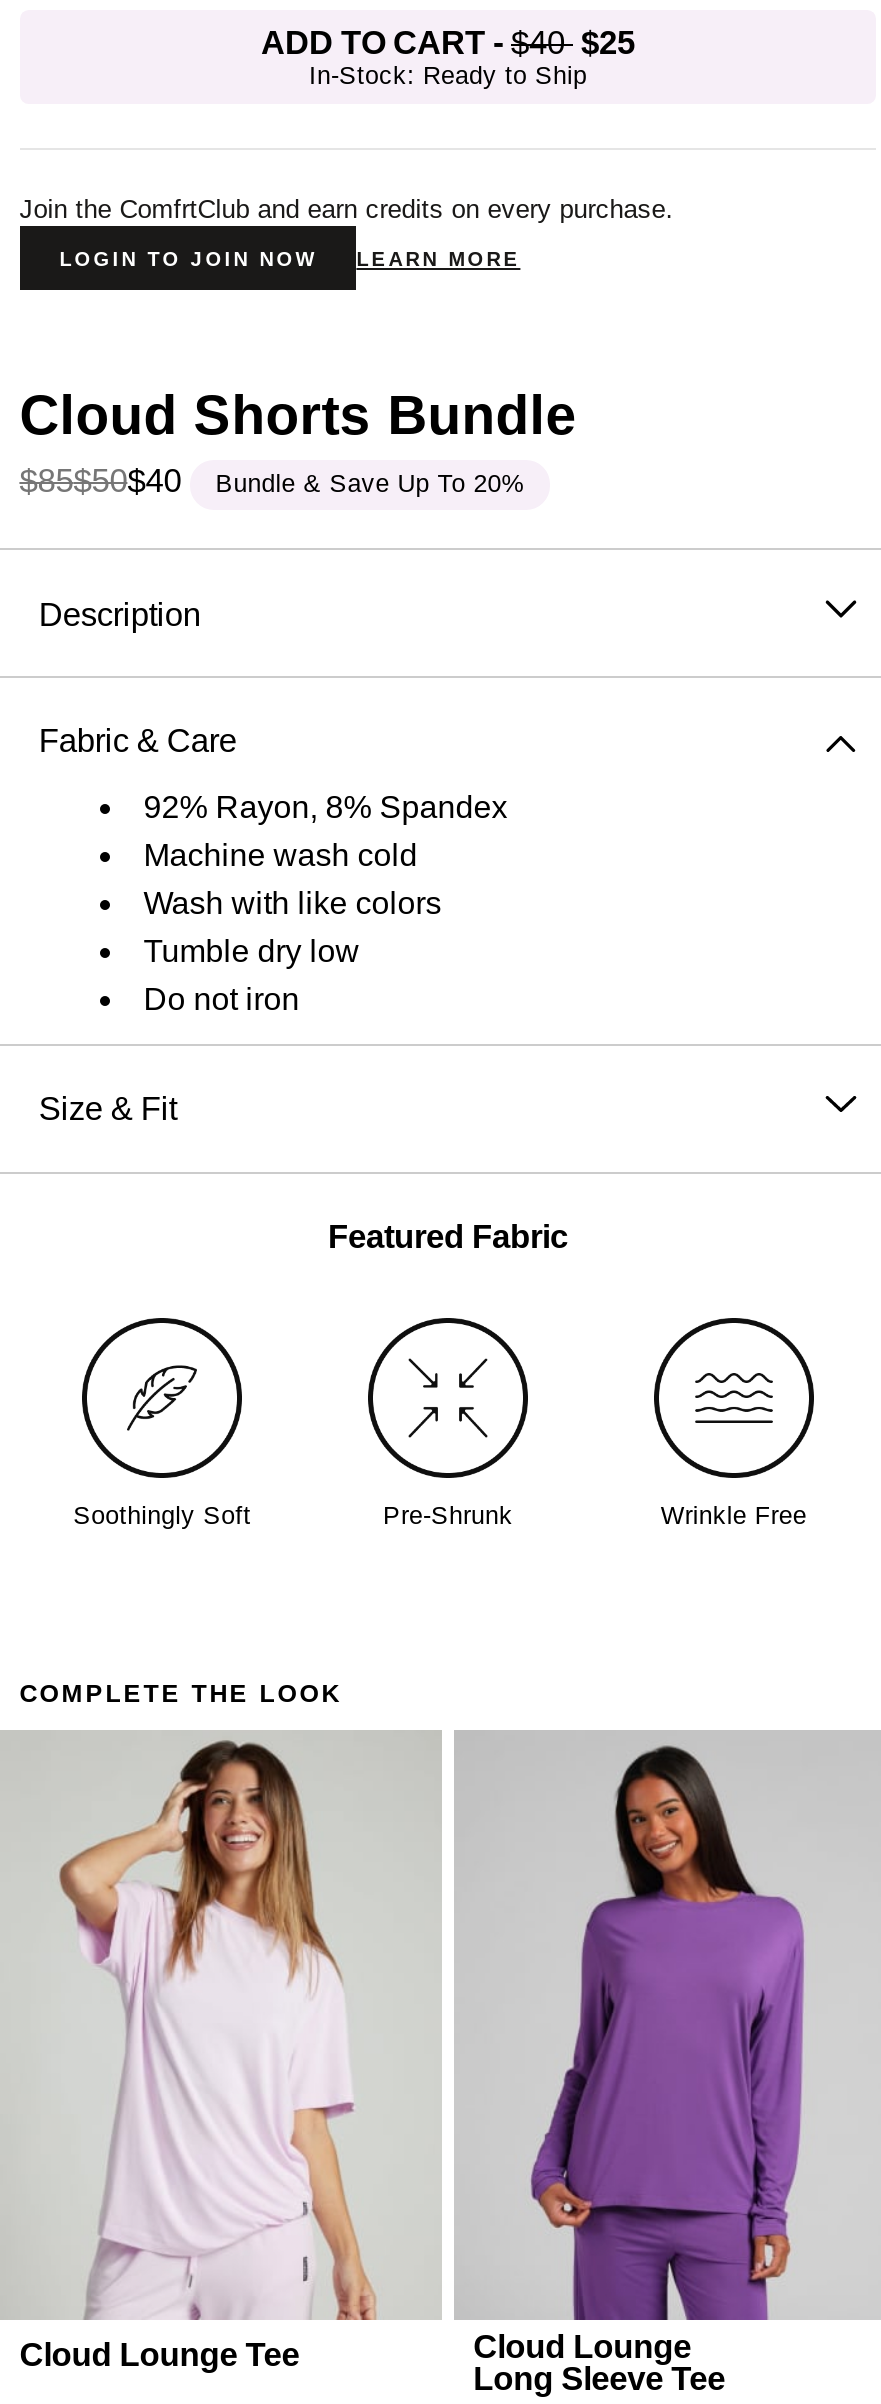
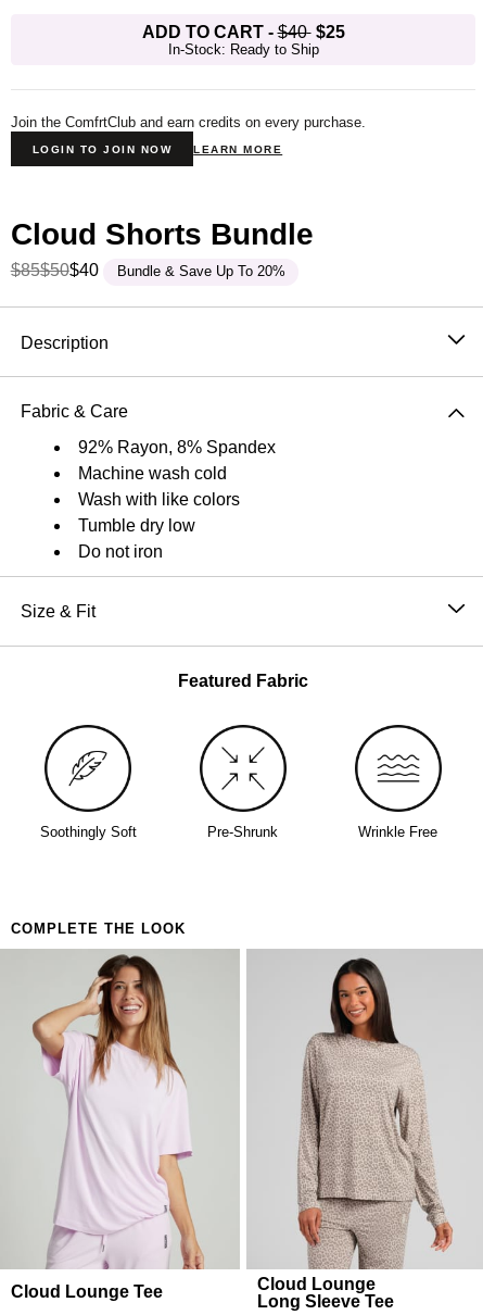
- [image]
+ [image]
